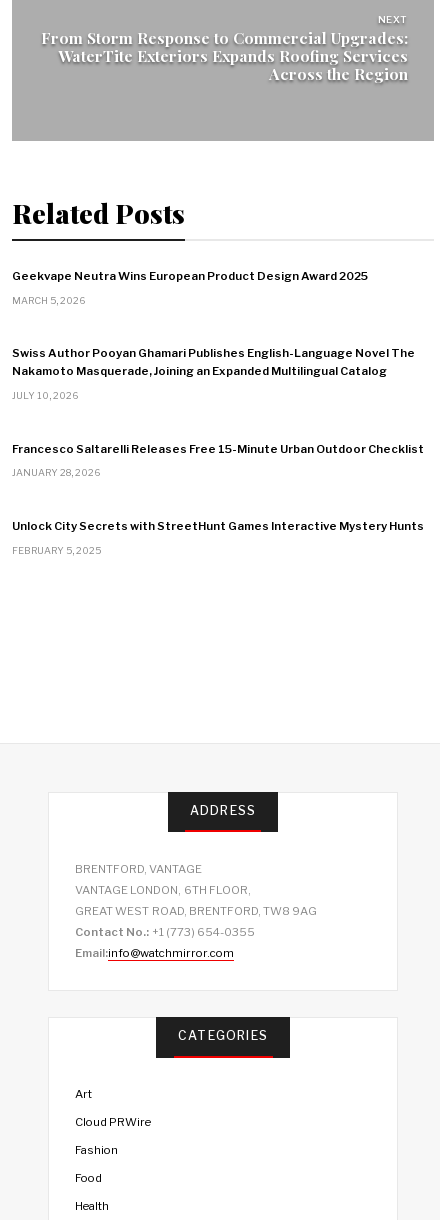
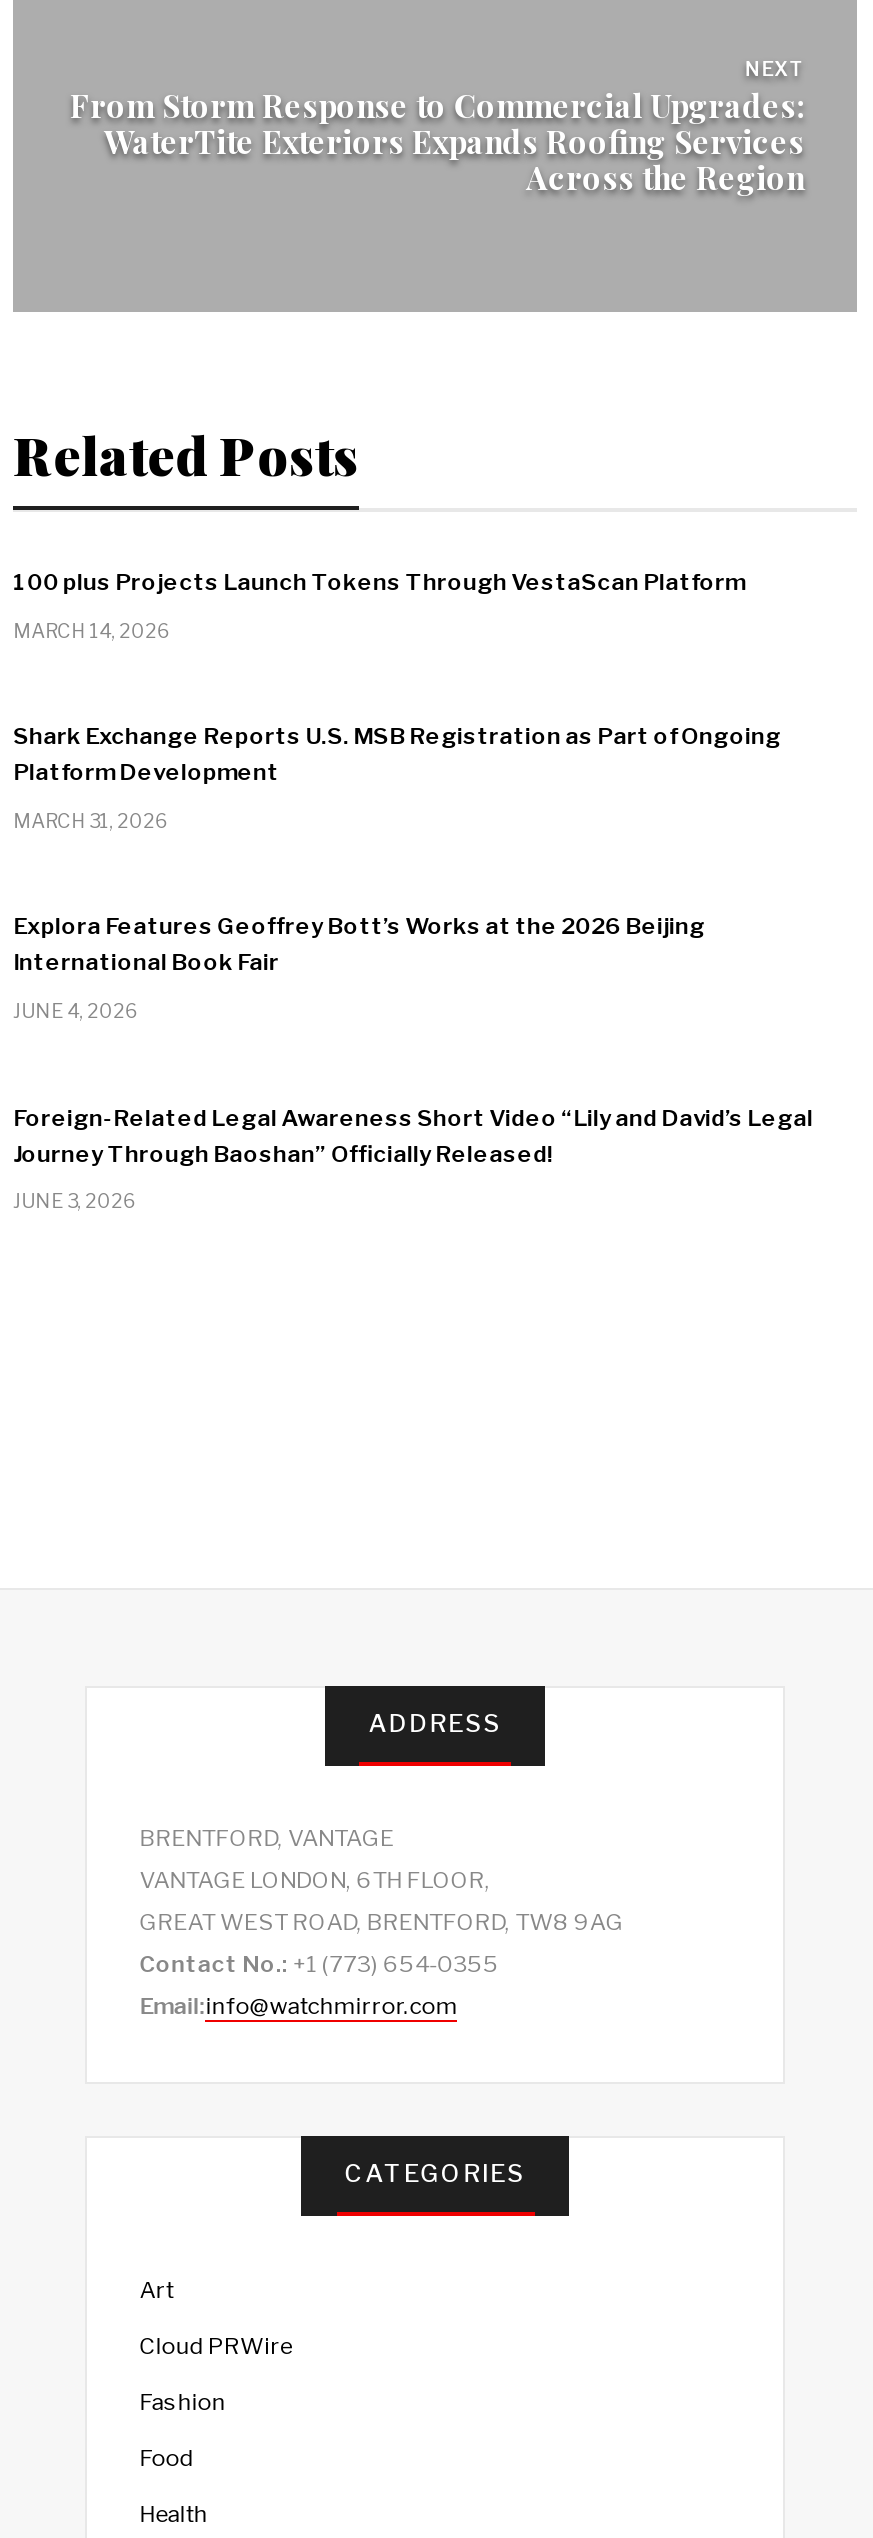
- Geekvape Neutra Wins European Product Design Award 2025
+ 100 plus Projects Launch Tokens Through VestaScan Platform

- MARCH 5, 2026
+ MARCH 14, 2026

- Swiss Author Pooyan Ghamari Publishes English-Language Novel The
- Nakamoto Masquerade, Joining an Expanded Multilingual Catalog
+ Shark Exchange Reports U.S. MSB Registration as Part of Ongoing
+ Platform Development

- JULY 10, 2026
+ MARCH 31, 2026

- Francesco Saltarelli Releases Free 15-Minute Urban Outdoor Checklist
+ Explora Features Geoffrey Bott’s Works at the 2026 Beijing
+ International Book Fair

- JANUARY 28, 2026
+ JUNE 4, 2026

- Unlock City Secrets with StreetHunt Games Interactive Mystery Hunts
+ Foreign-Related Legal Awareness Short Video “Lily and David’s Legal
+ Journey Through Baoshan” Officially Released!

- FEBRUARY 5, 2025
+ JUNE 3, 2026
